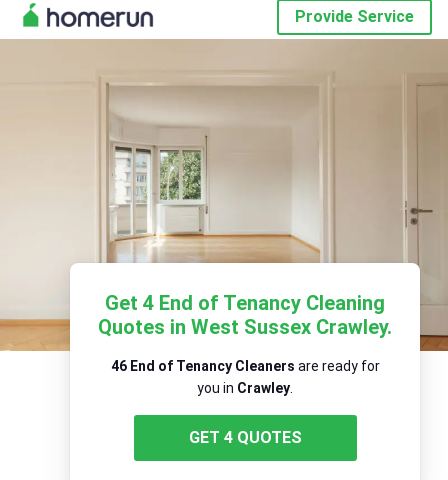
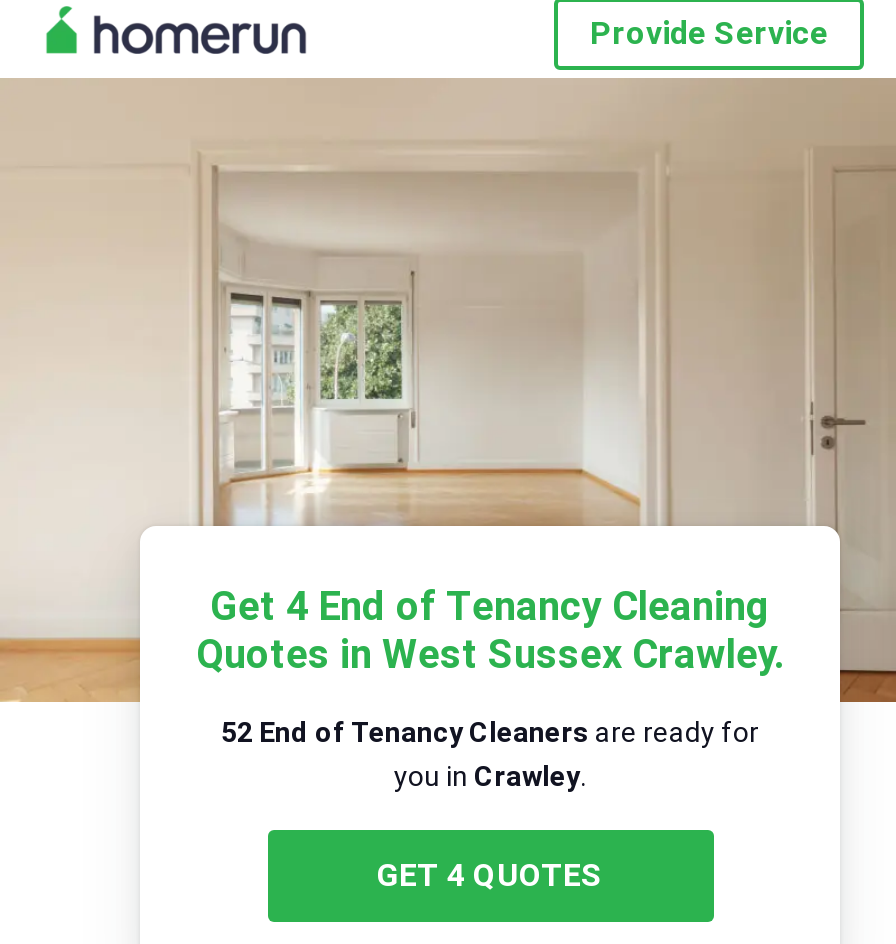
- 46 End of Tenancy Cleaners are ready for
+ 52 End of Tenancy Cleaners are ready for
